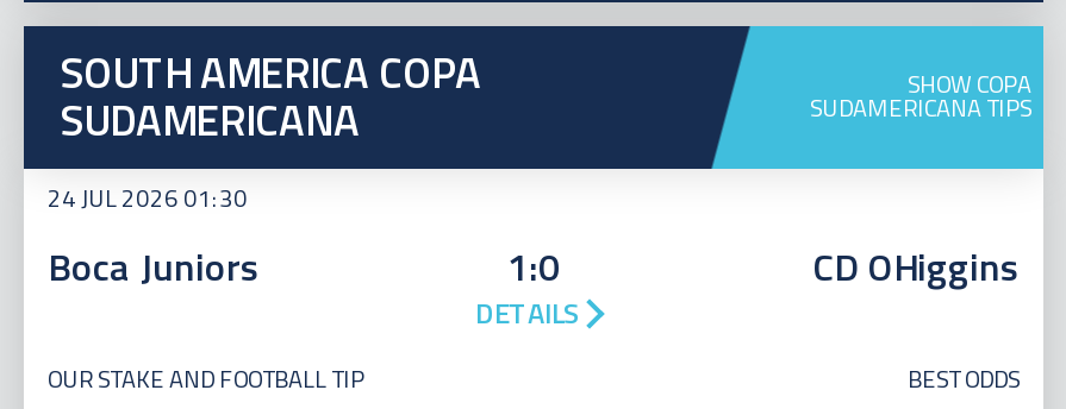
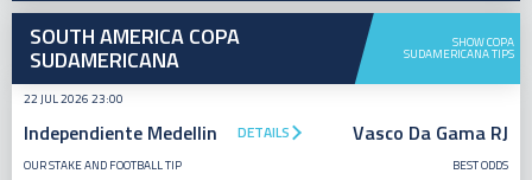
- 24 JUL 2026 01:30
- Boca Juniors
- 1:0
+ 22 JUL 2026 23:00
+ Independiente Medellin

- CD OHiggins
+ Vasco Da Gama RJ
